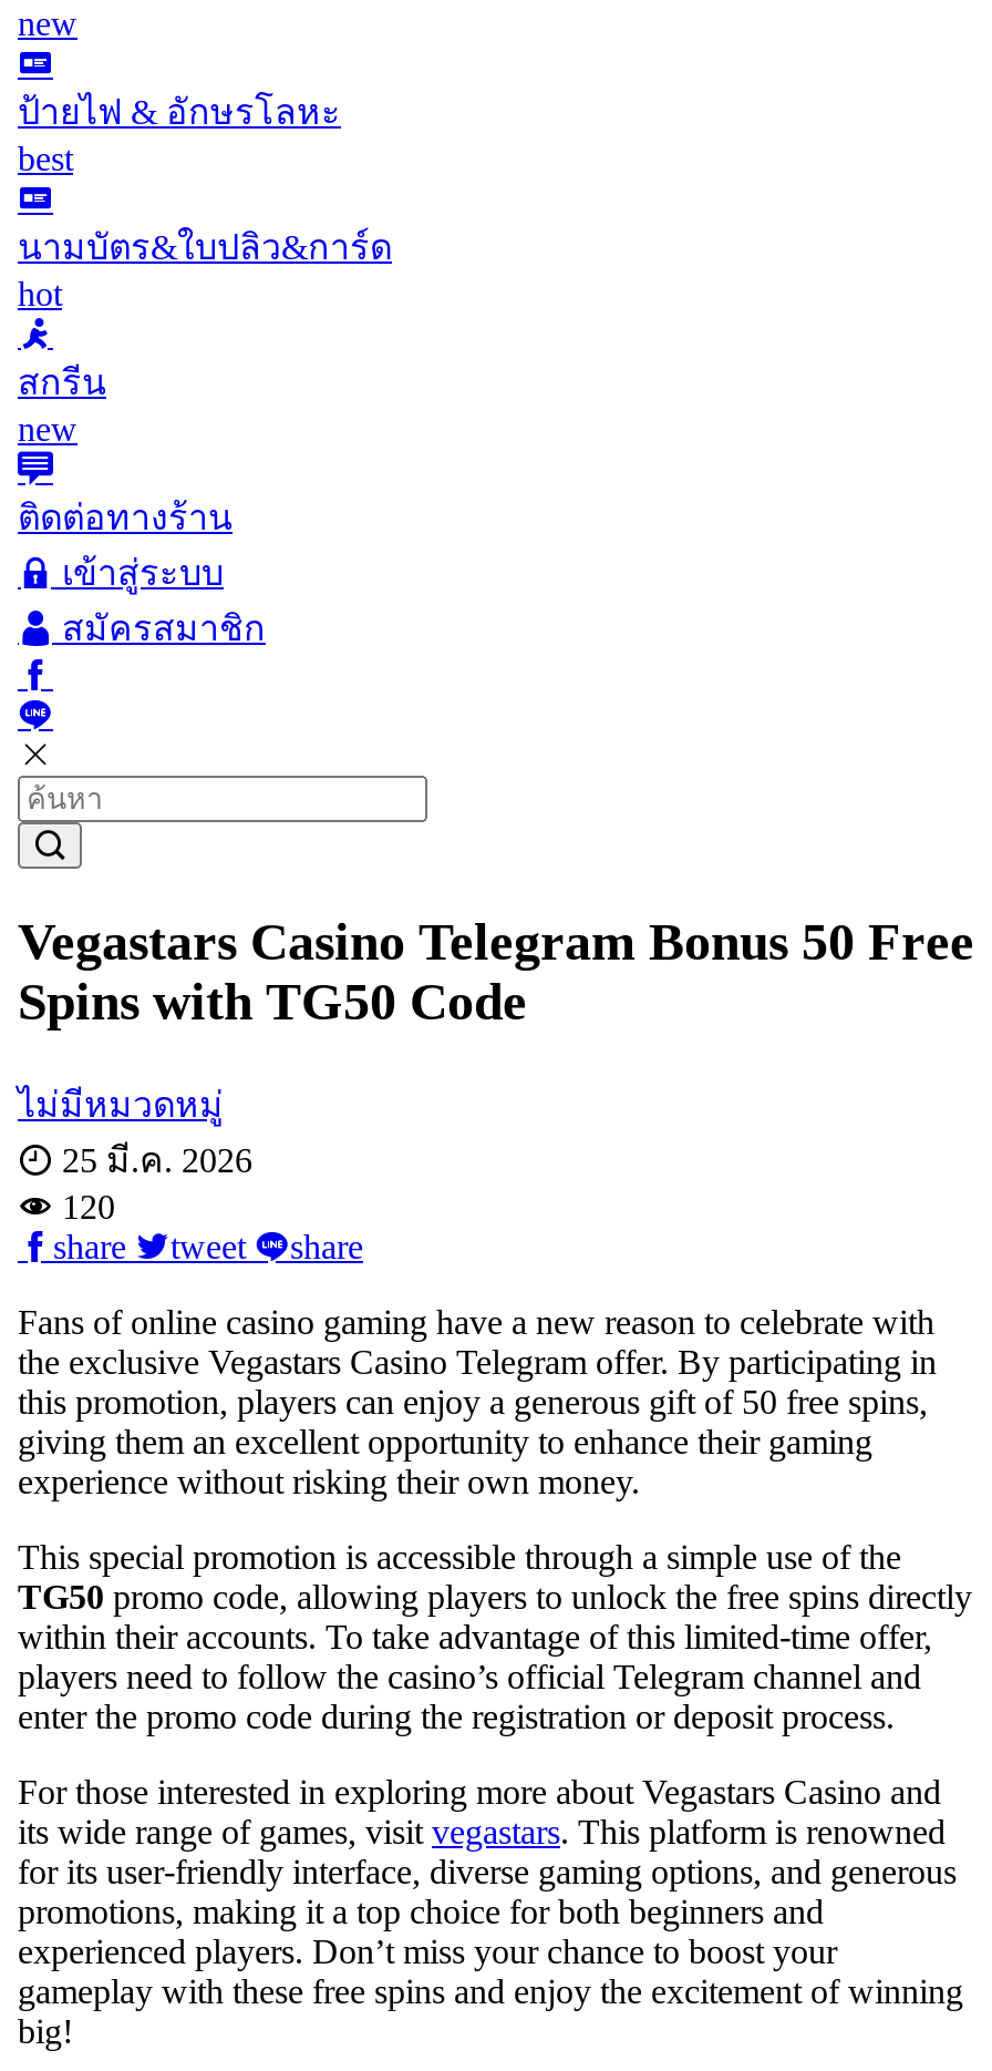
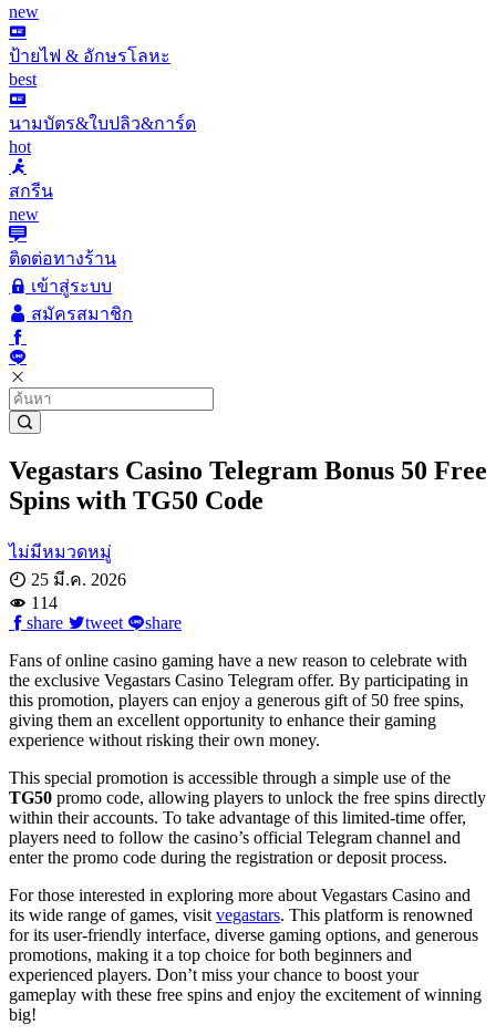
- 120
+ 114
